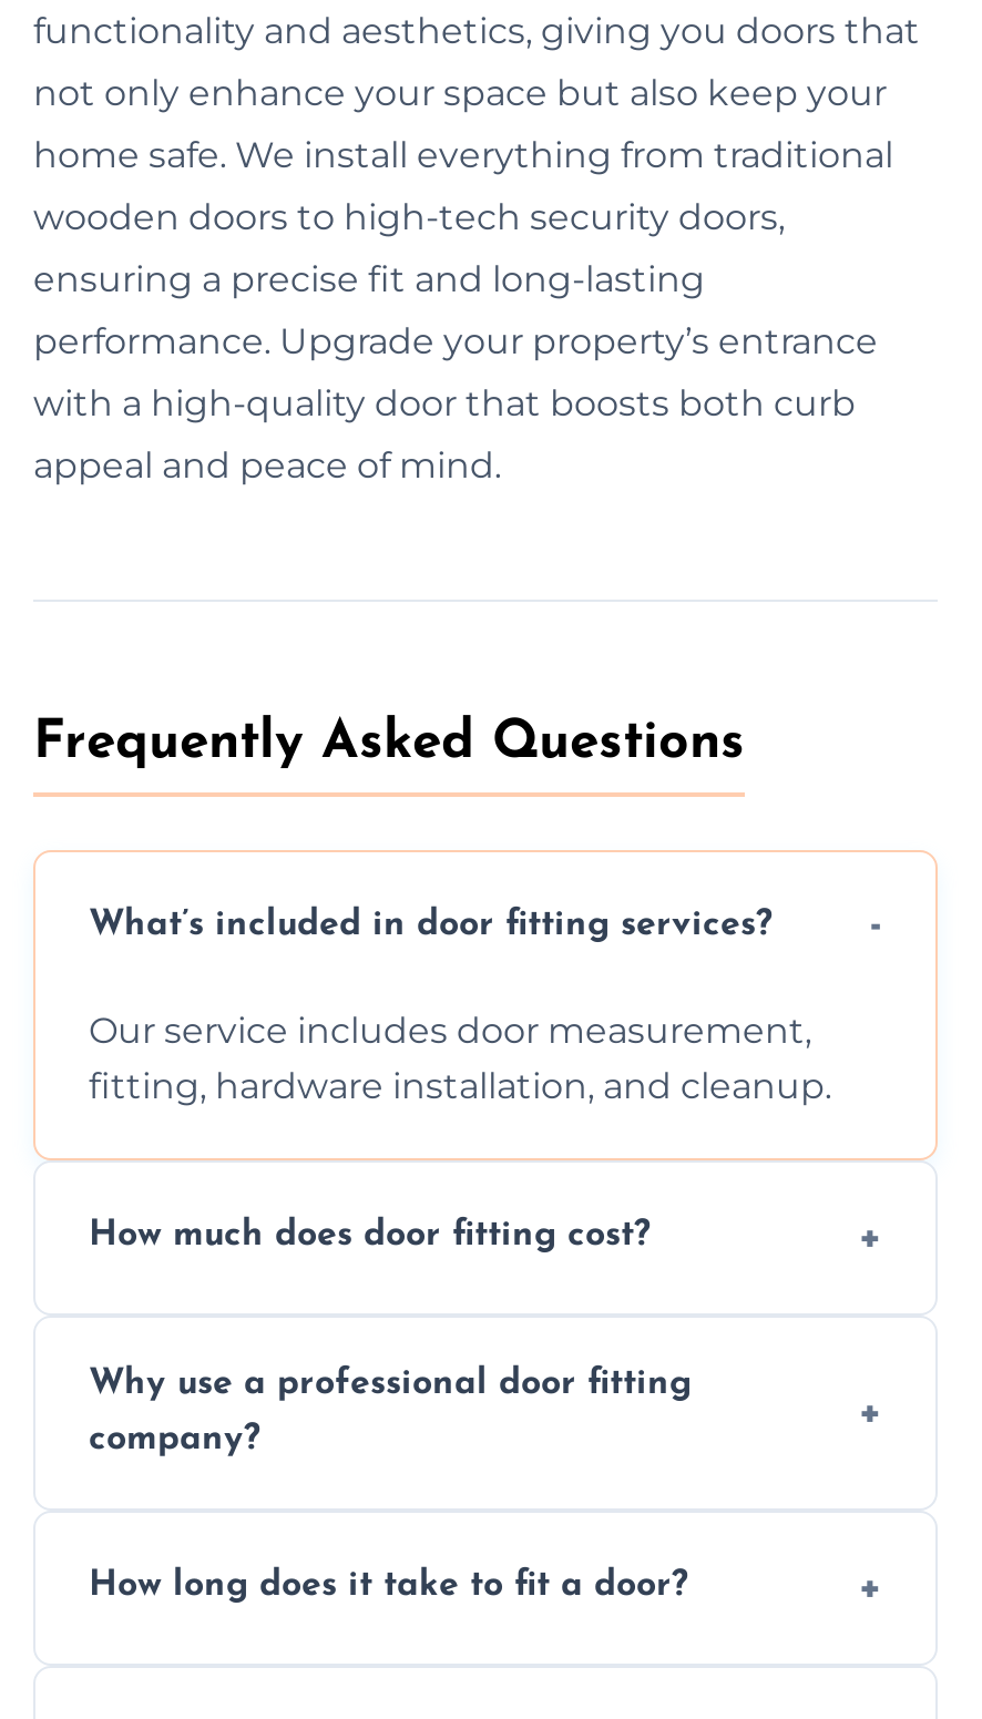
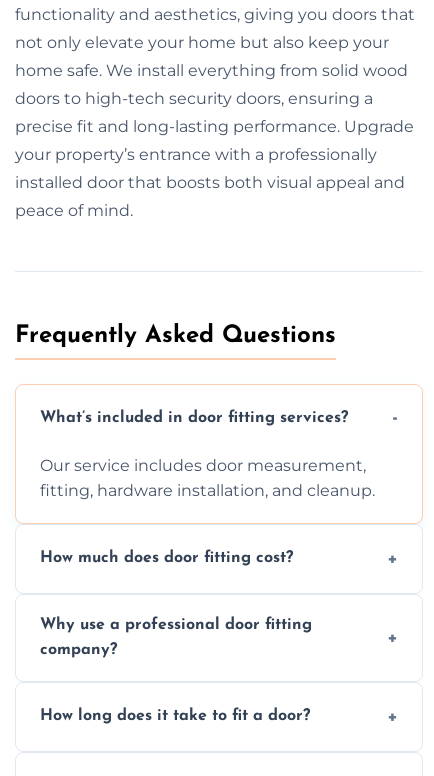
- not only enhance your space but also keep your
+ not only elevate your home but also keep your

- home safe. We install everything from traditional
+ home safe. We install everything from solid wood

- wooden doors to high-tech security doors,
+ doors to high-tech security doors, ensuring a

- ensuring a precise fit and long-lasting
+ precise fit and long-lasting performance. Upgrade

- performance. Upgrade your property’s entrance
+ your property’s entrance with a professionally

- with a high-quality door that boosts both curb
+ installed door that boosts both visual appeal and

- appeal and peace of mind.
+ peace of mind.
